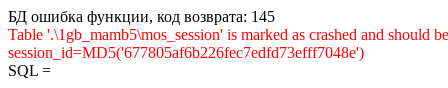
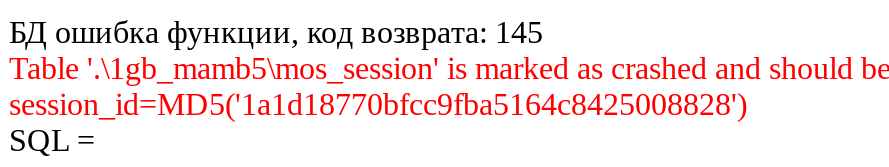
- session_id=MD5('677805af6b226fec7edfd73efff7048e')
+ session_id=MD5('1a1d18770bfcc9fba5164c8425008828')
